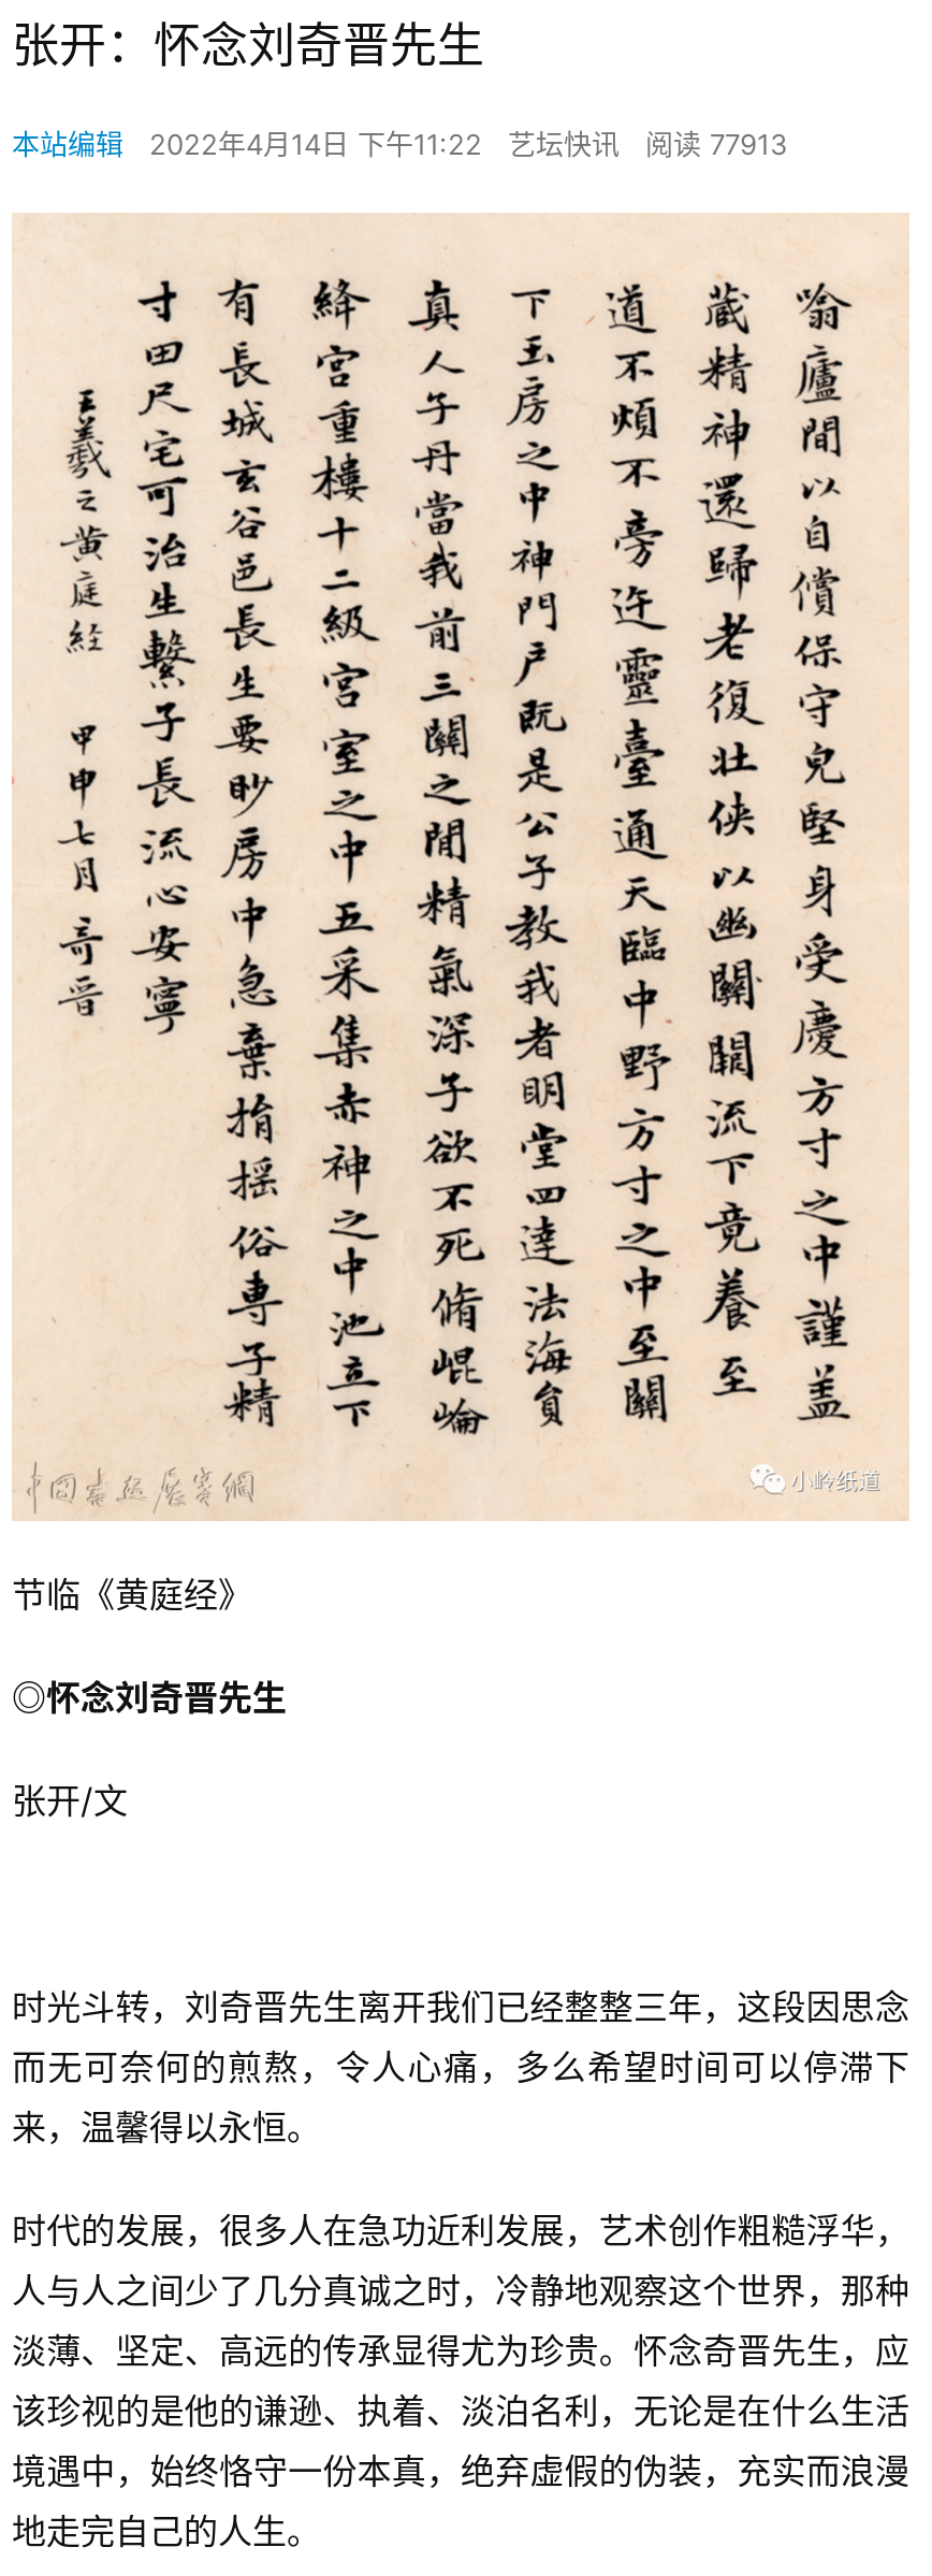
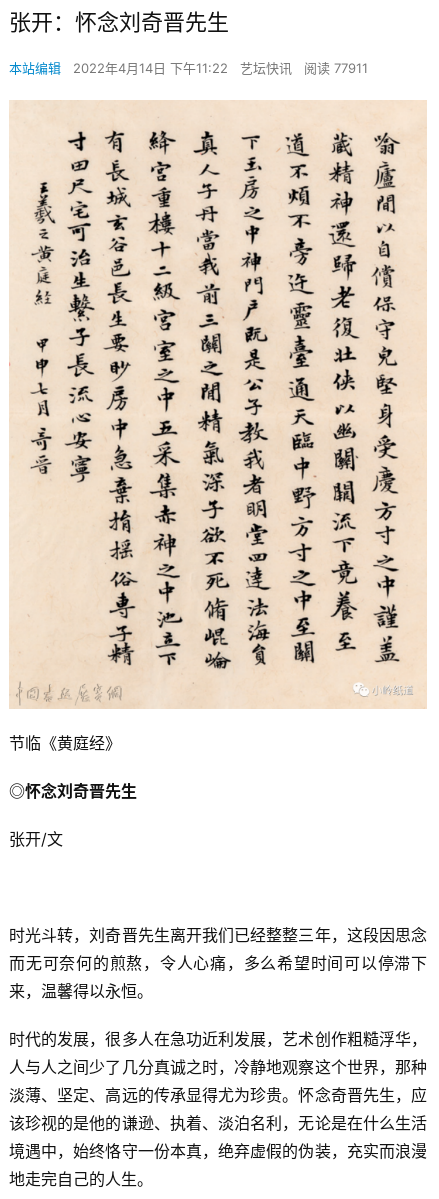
- 本站编辑 2022年4月14日 下午11:22 艺坛快讯 阅读 77913
+ 本站编辑 2022年4月14日 下午11:22 艺坛快讯 阅读 77911
